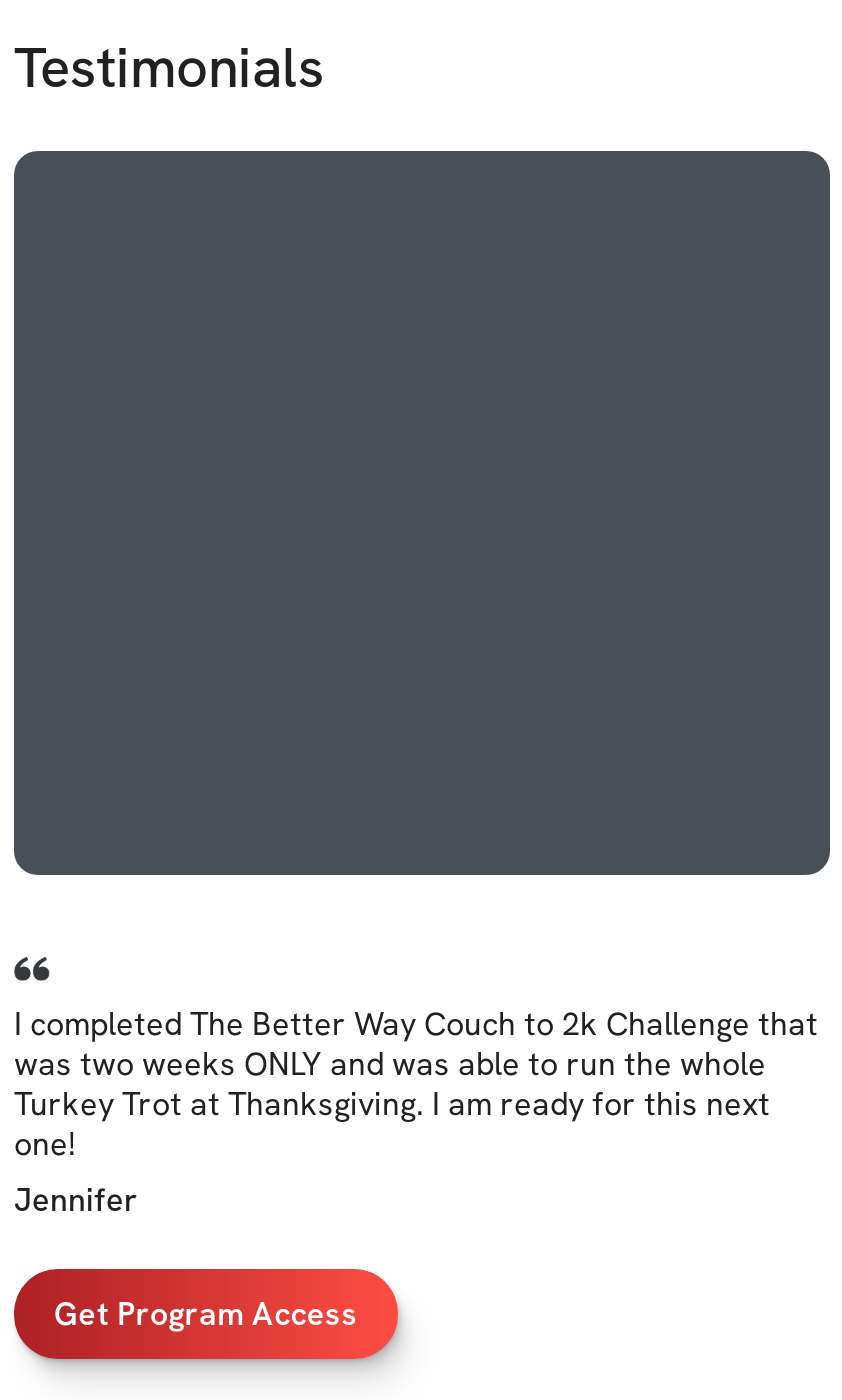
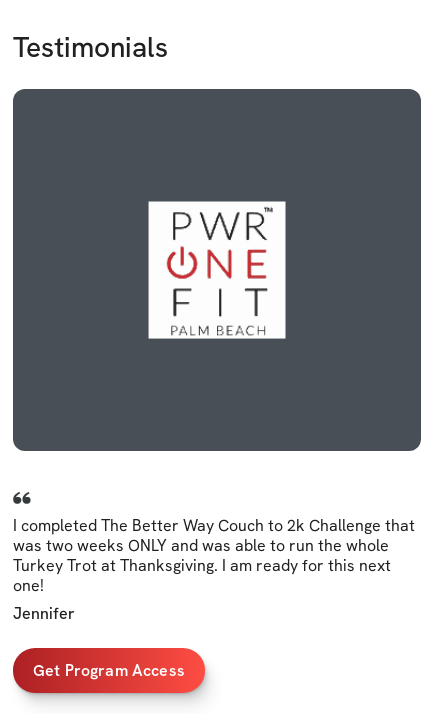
+ [image]
